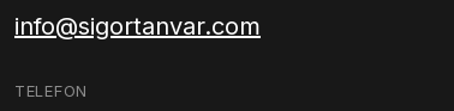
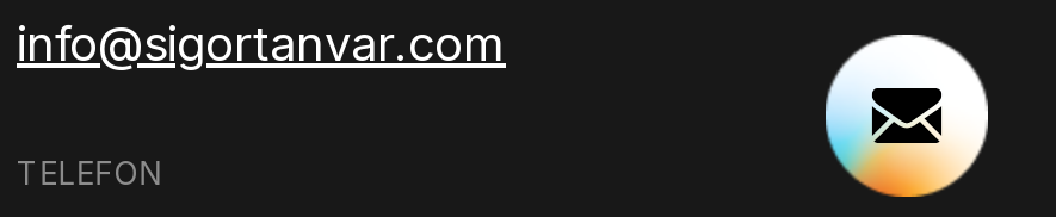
+ [image]
